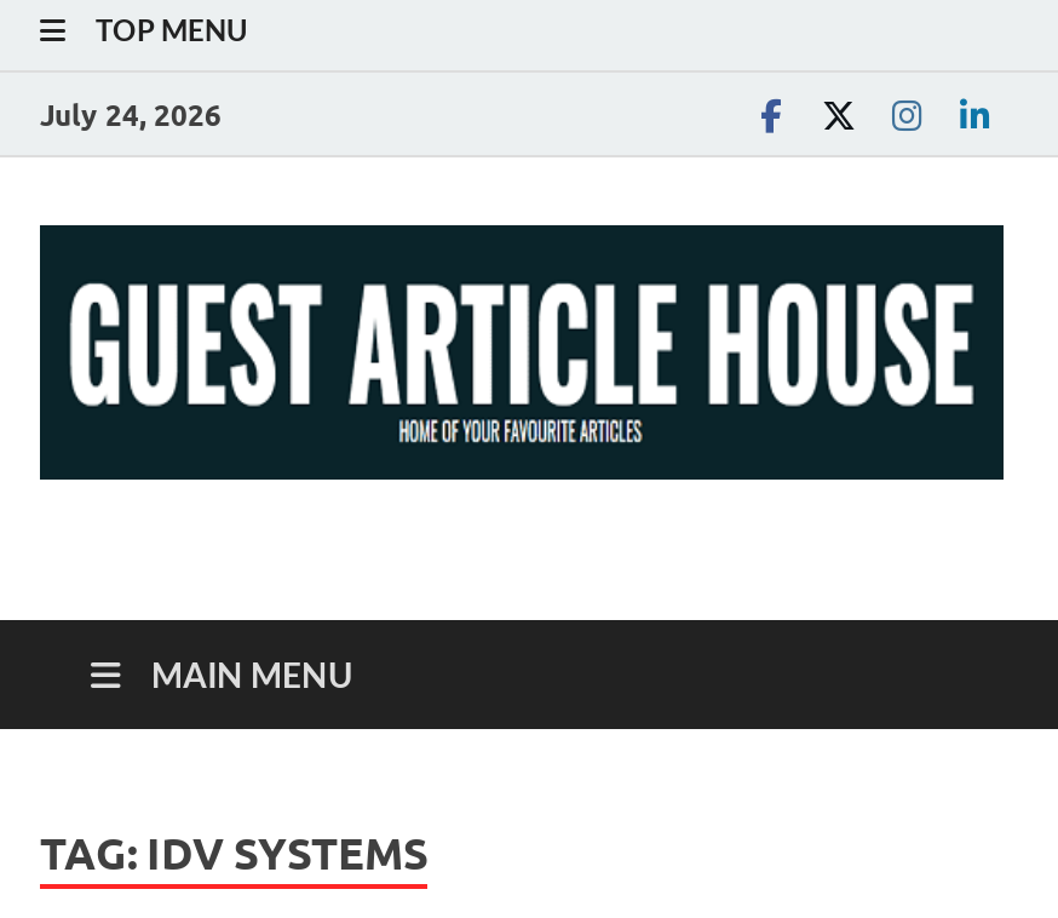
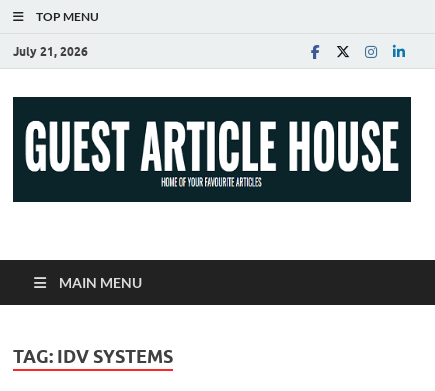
- July 24, 2026
+ July 21, 2026
